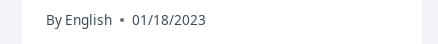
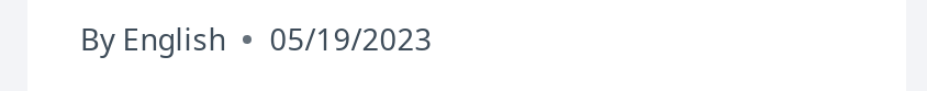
- By English 01/18/2023
+ By English 05/19/2023
